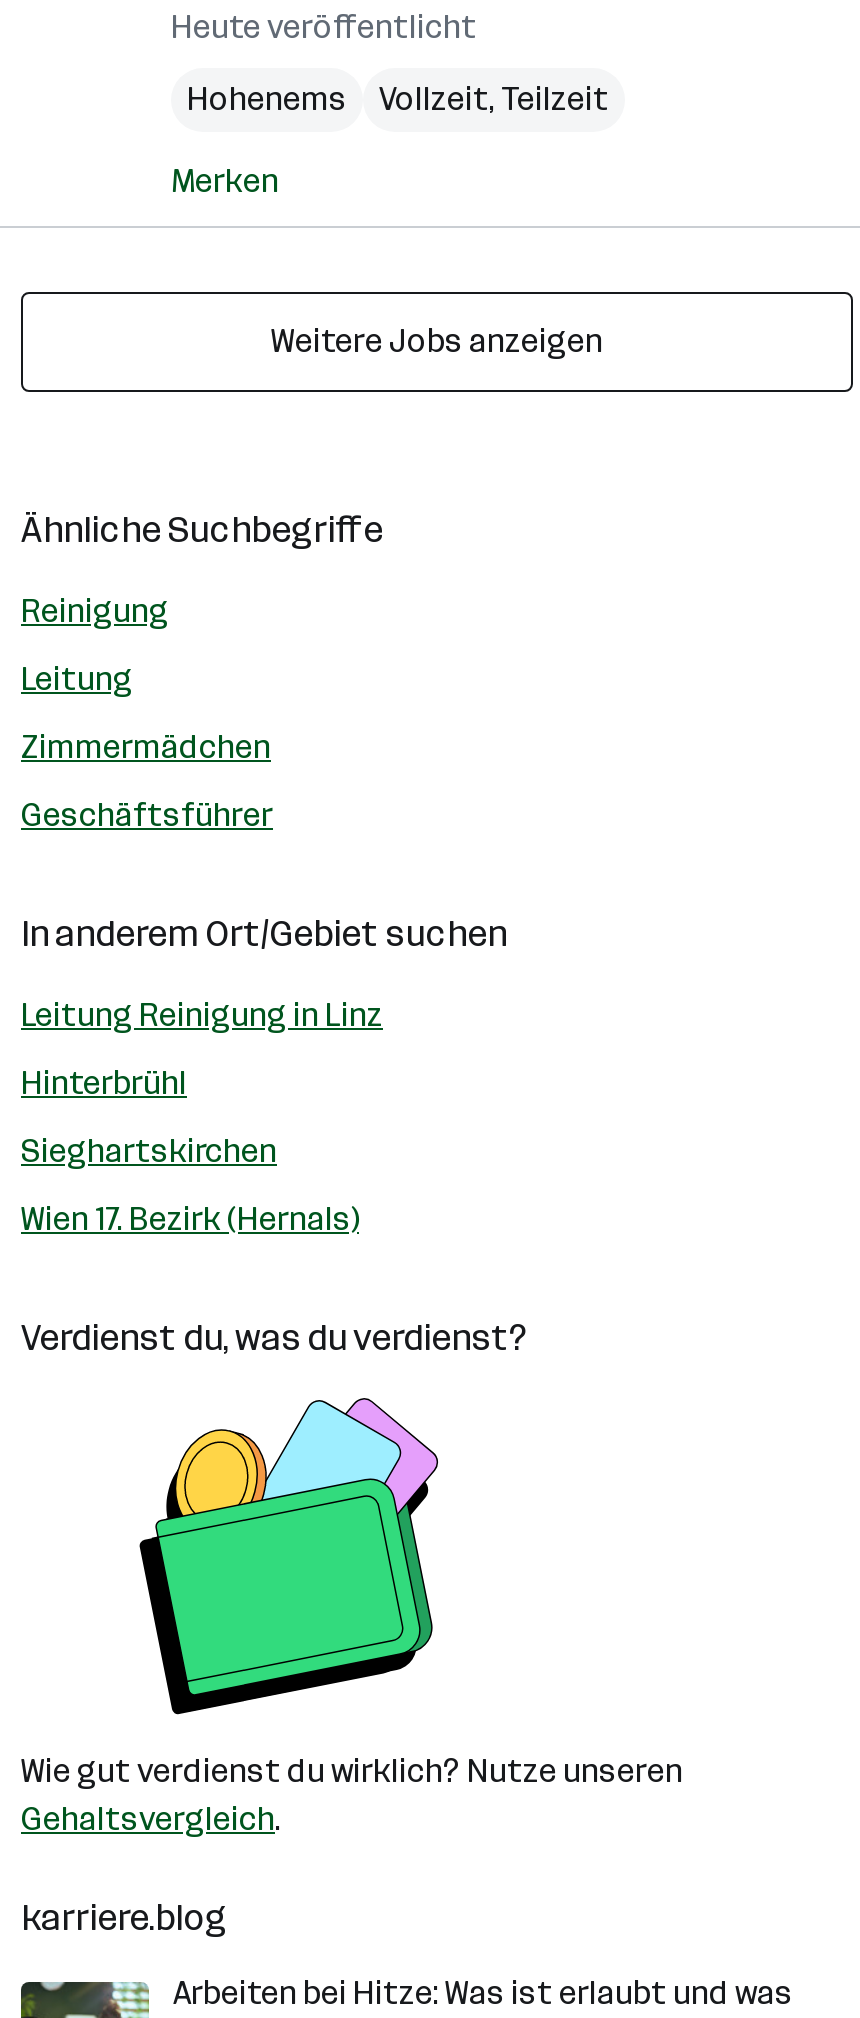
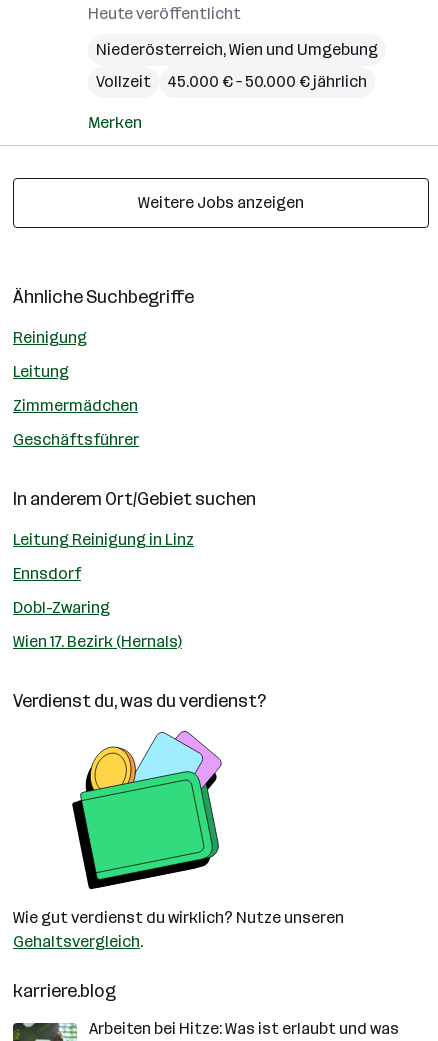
- Hohenems
- Vollzeit, Teilzeit
+ Niederösterreich,Wien und Umgebung
+ Vollzeit
+ 45.000 € – 50.000 € jährlich

- Hinterbrühl
+ Ennsdorf

- Sieghartskirchen
+ Dobl-Zwaring
